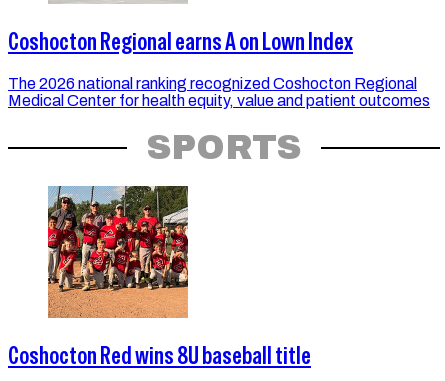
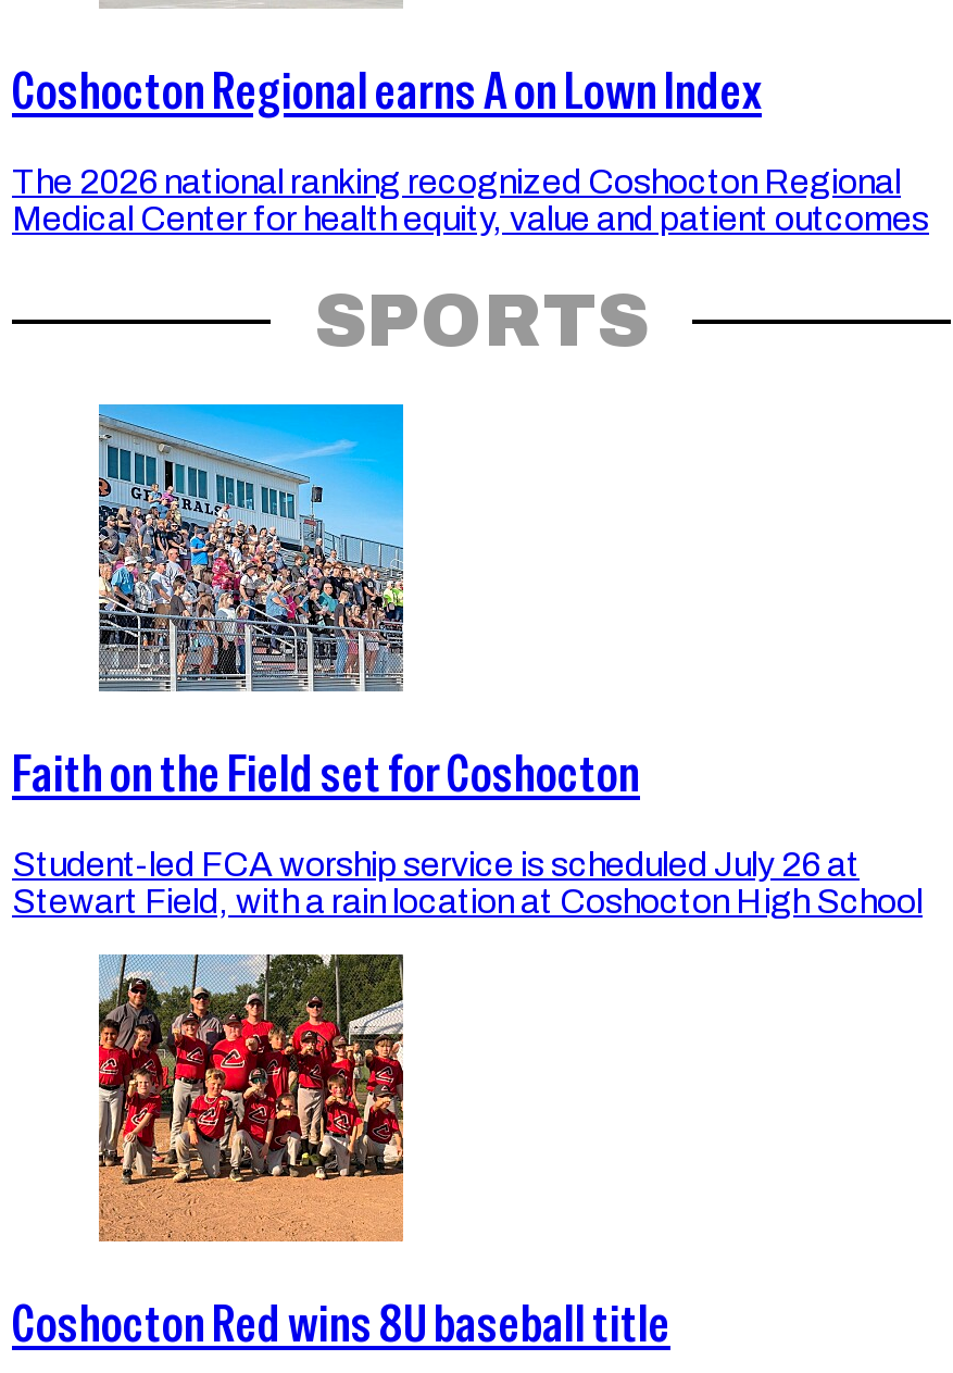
+ [image]
+ Faith on the Field set for Coshocton
+ Student-led FCA worship service is scheduled July 26 at
+ Stewart Field, with a rain location at Coshocton High School
